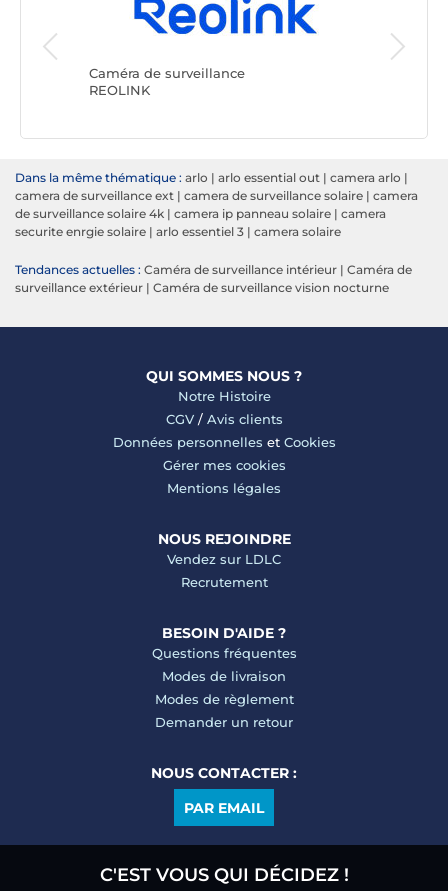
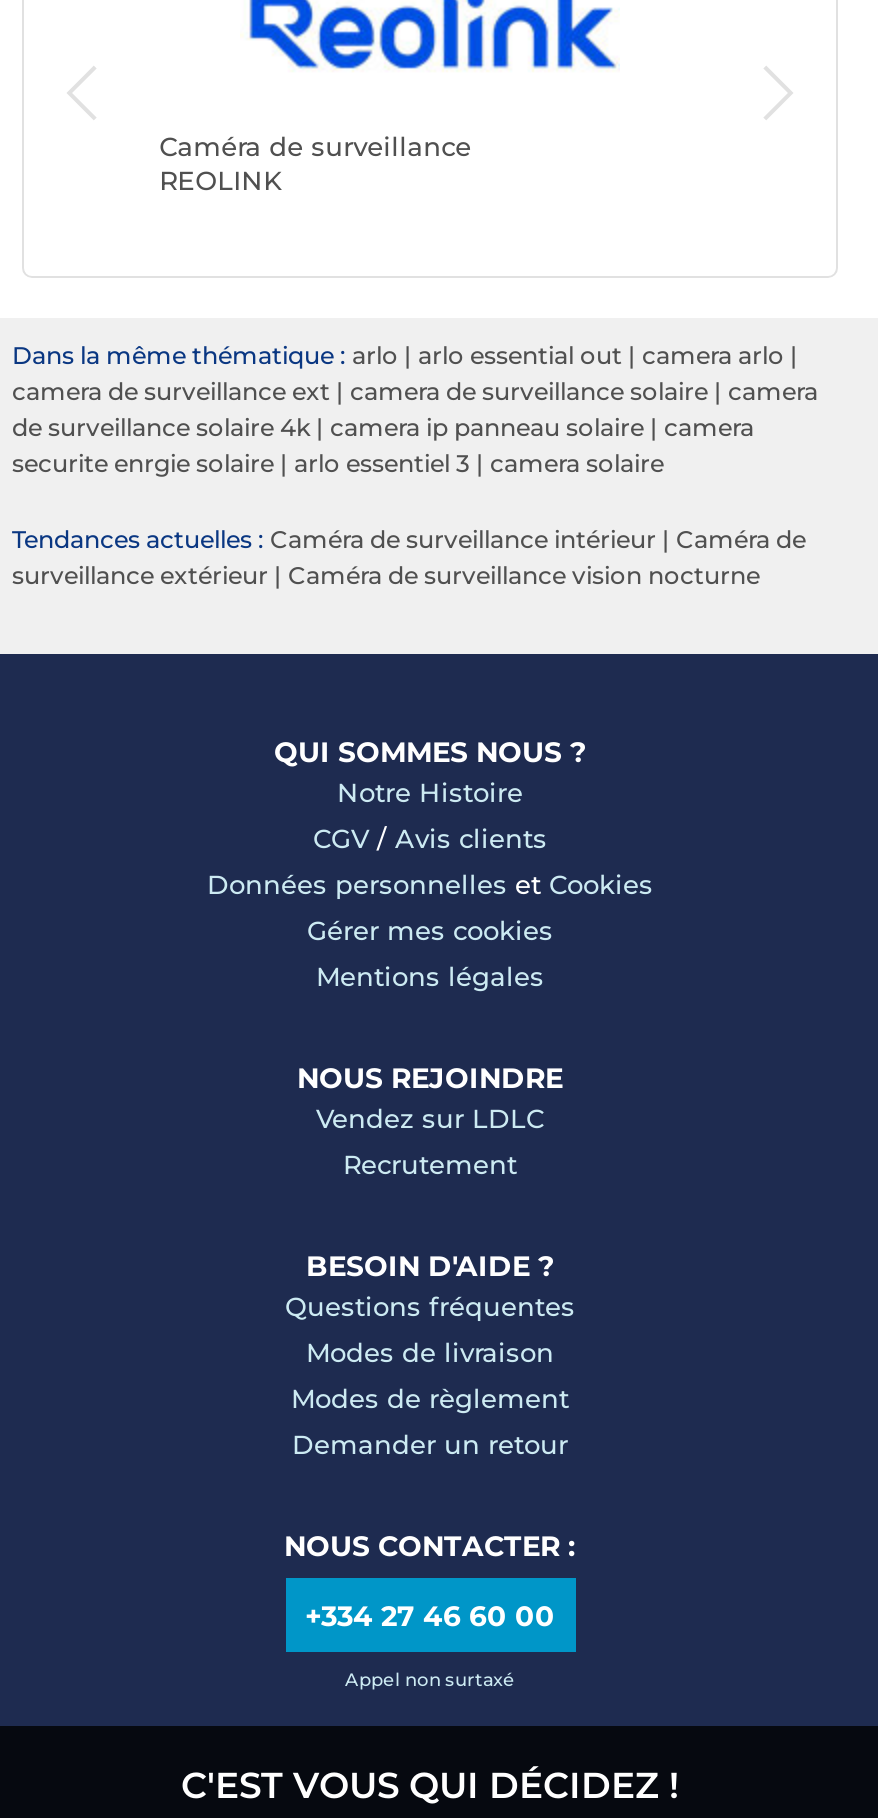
- PAR EMAIL
+ +334 27 46 60 00
+ Appel non surtaxé
